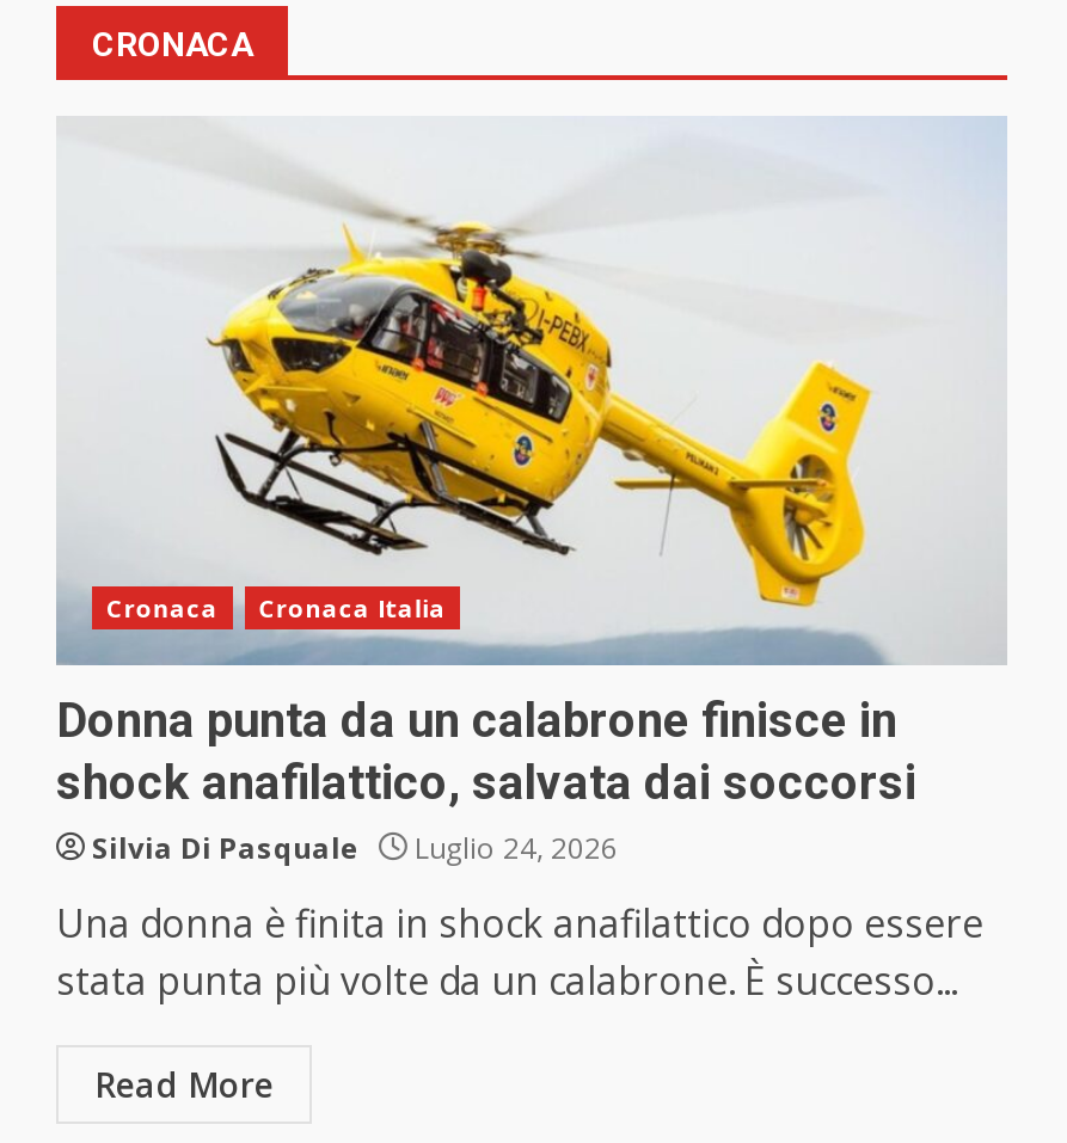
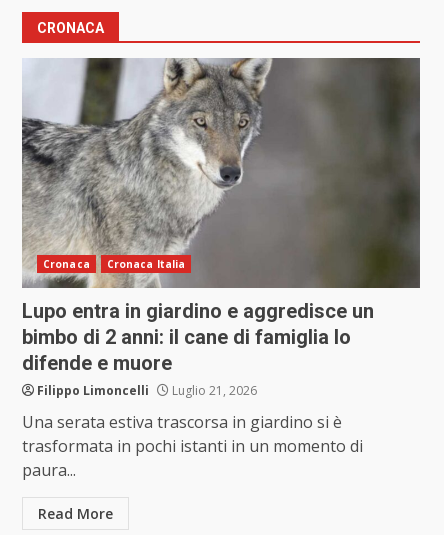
- [image]
- Donna punta da un calabrone finisce in
- shock anafilattico, salvata dai soccorsi
- Silvia Di Pasquale
- Luglio 24, 2026
+ [image]
+ Lupo entra in giardino e aggredisce un
+ bimbo di 2 anni: il cane di famiglia lo
+ difende e muore
+ Filippo Limoncelli
+ Luglio 21, 2026

- Una donna è finita in shock anafilattico dopo essere
- stata punta più volte da un calabrone. È successo...
+ Una serata estiva trascorsa in giardino si è
+ trasformata in pochi istanti in un momento di
+ paura...
